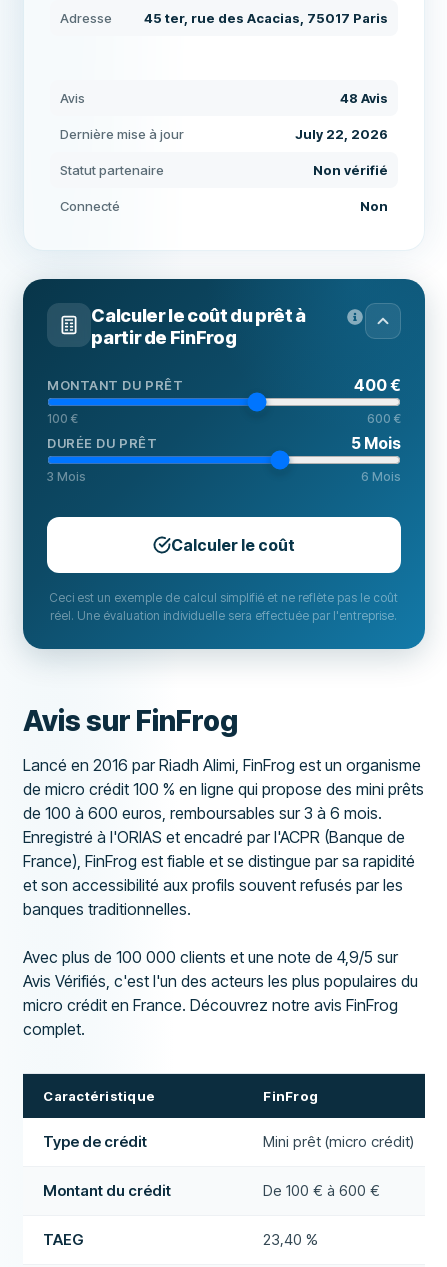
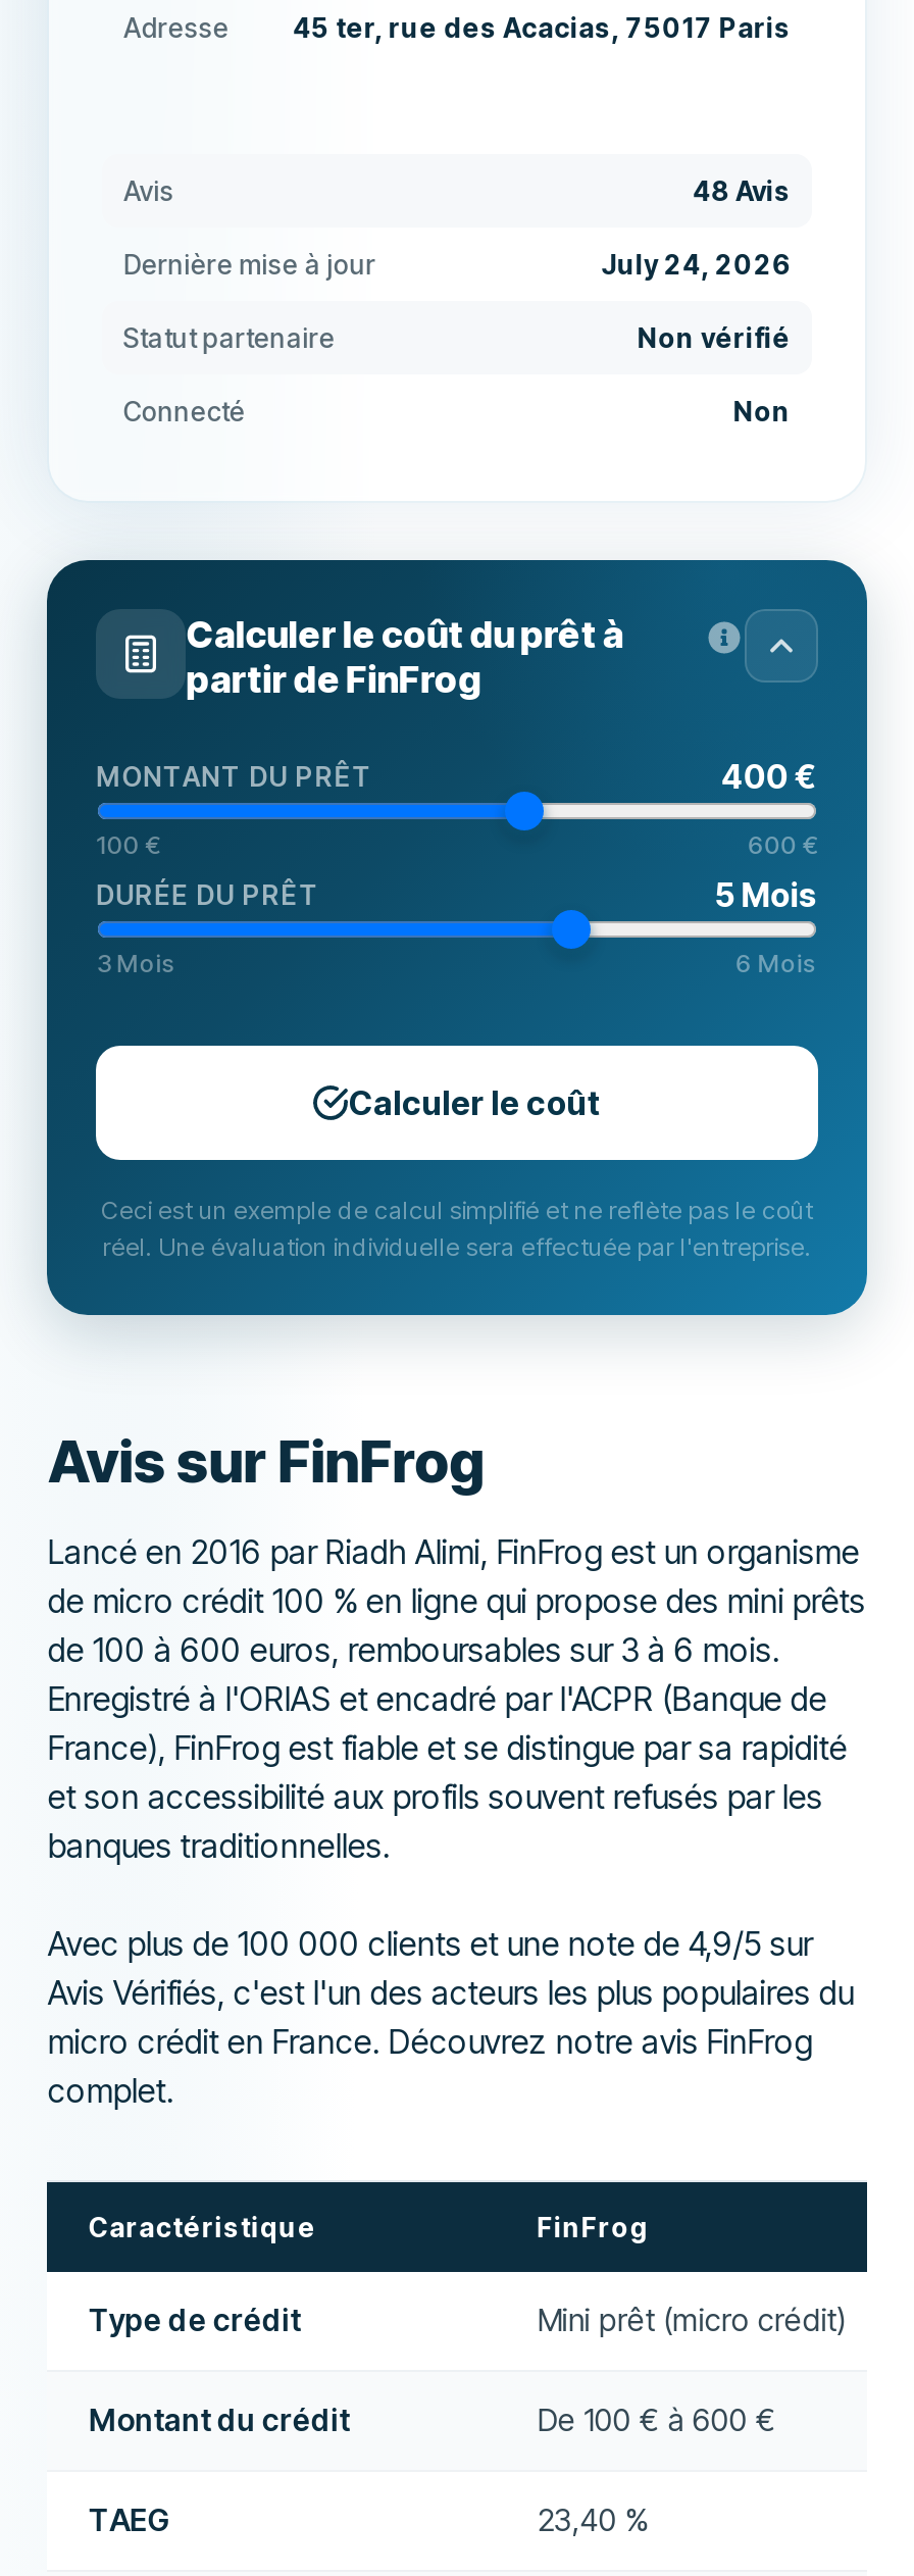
- July 22, 2026
+ July 24, 2026
